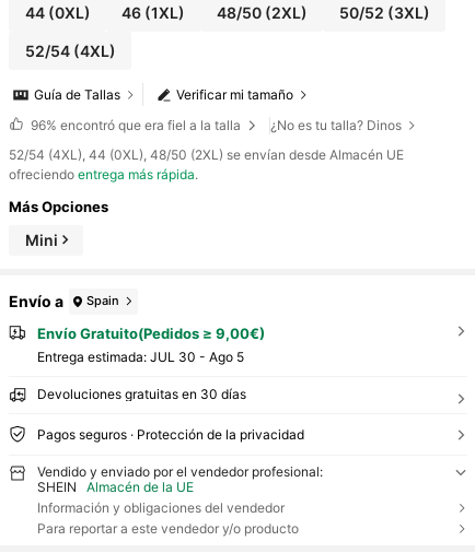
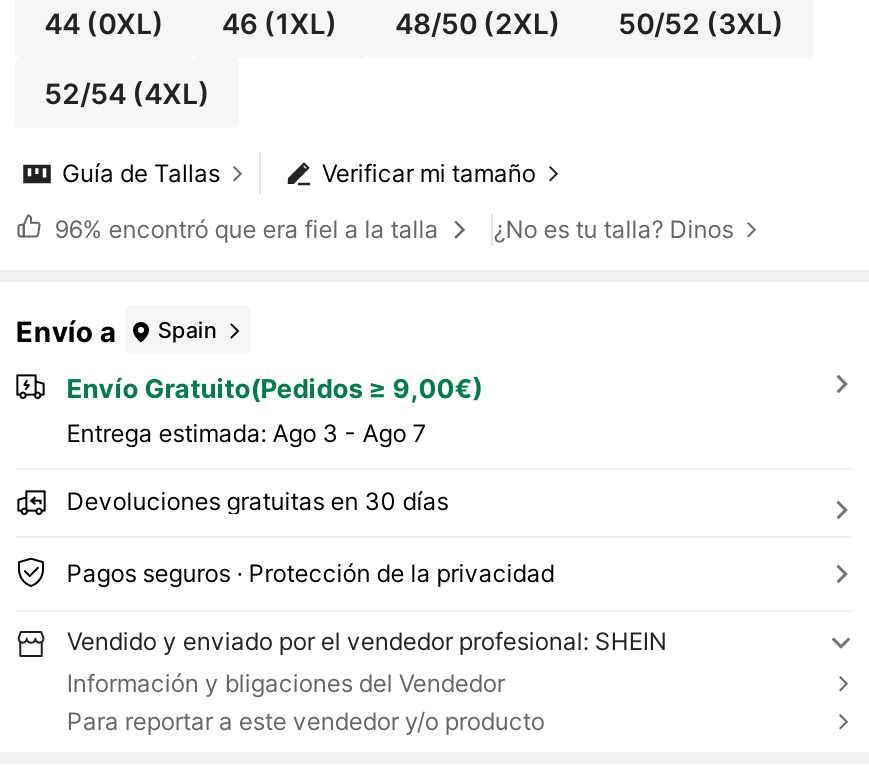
- 52/54 (4XL), 44 (0XL), 48/50 (2XL) se envían desde Almacén UE
- ofreciendo entrega más rápida.
- Más Opciones
- Mini

- Entrega estimada: JUL 30 - Ago 5
+ Entrega estimada: Ago 3 - Ago 7

- Vendido y enviado por el vendedor profesional:
- SHEIN
- Almacén de la UE
- Información y obligaciones del vendedor
+ Vendido y enviado por el vendedor profesional: SHEIN
+ Información y bligaciones del Vendedor
